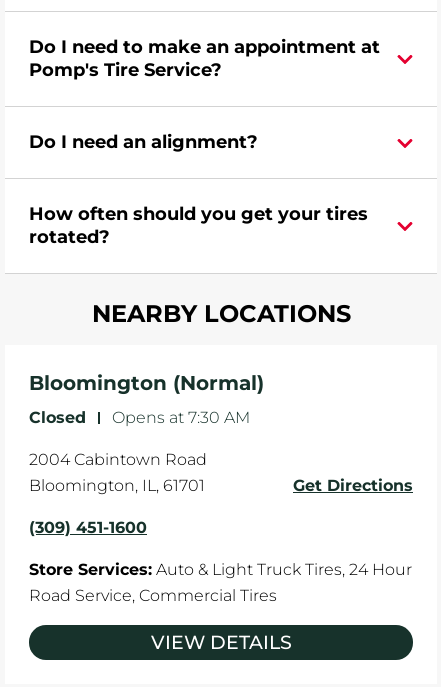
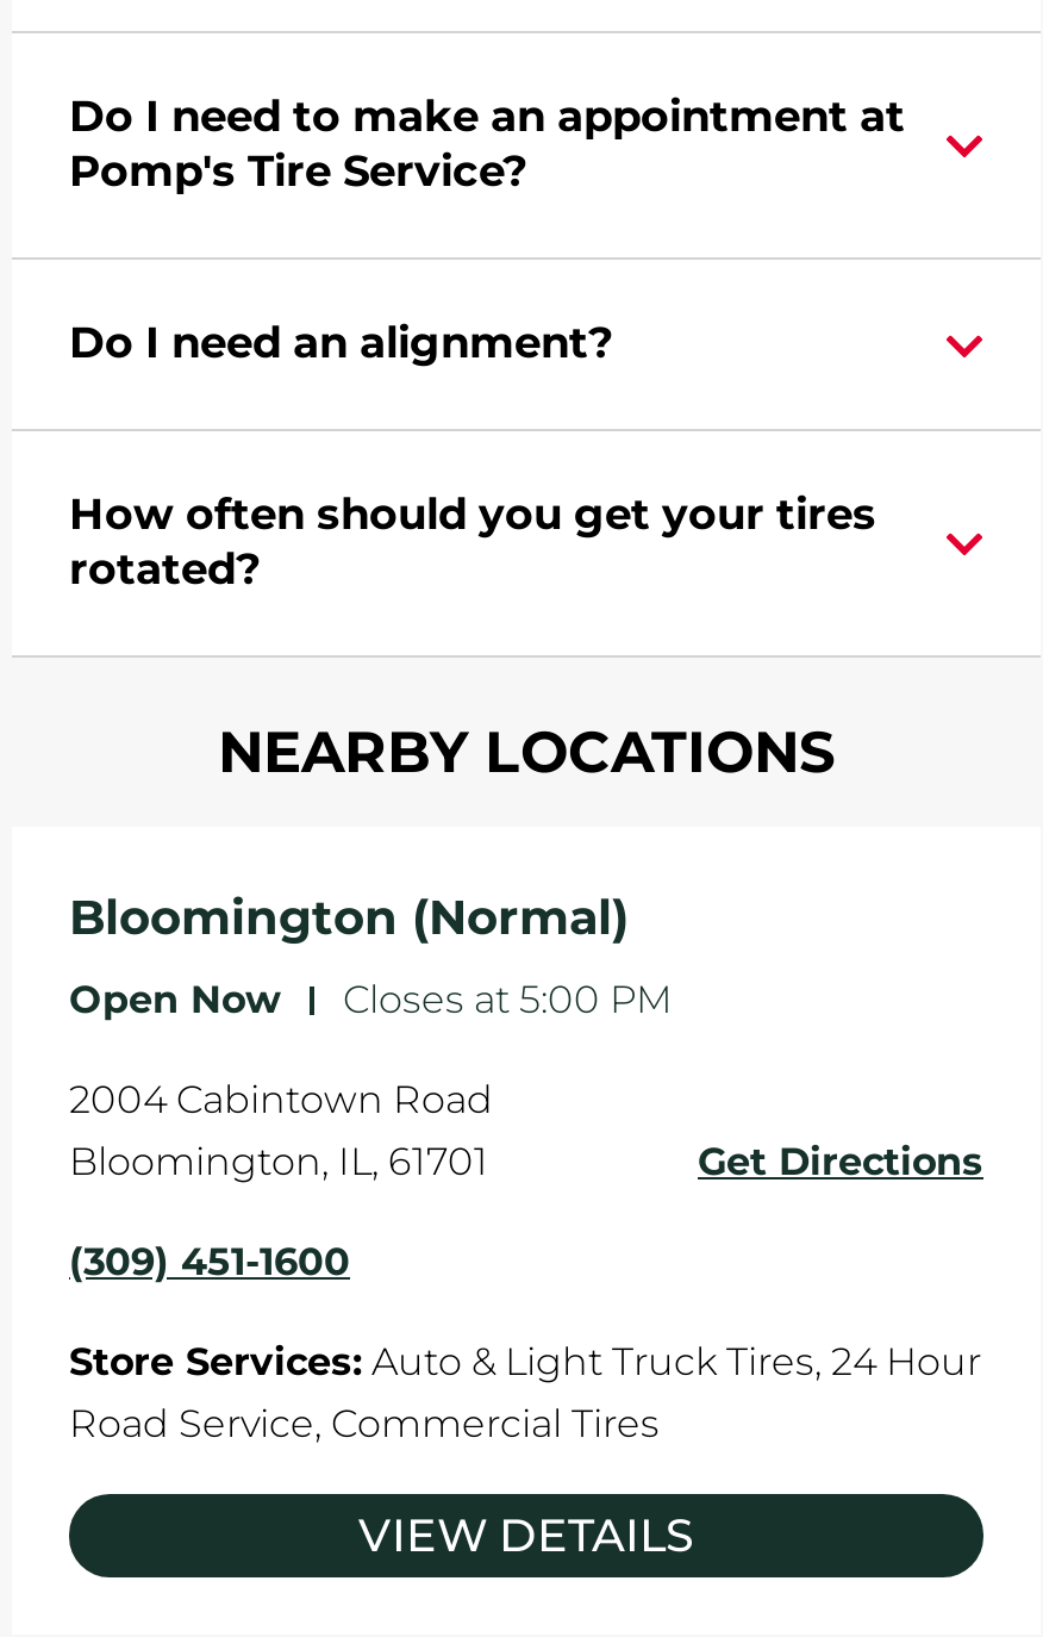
- Closed
- - Opens at 7:30 AM
+ Open Now
+ - Closes at 5:00 PM
